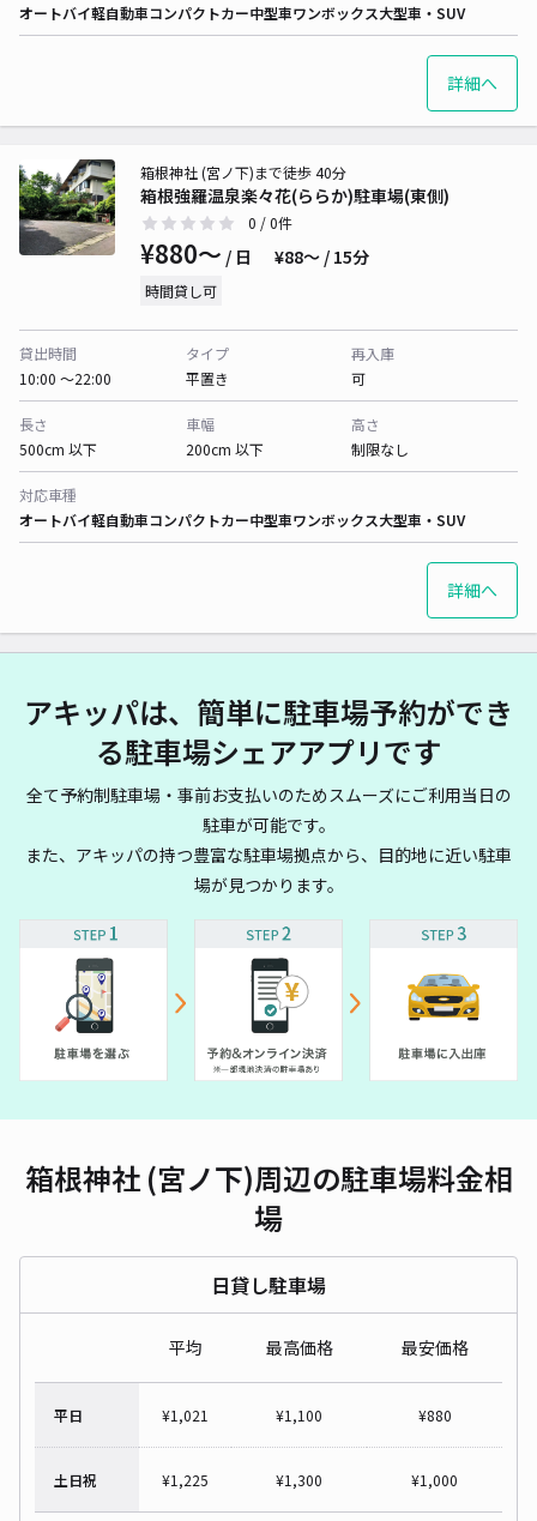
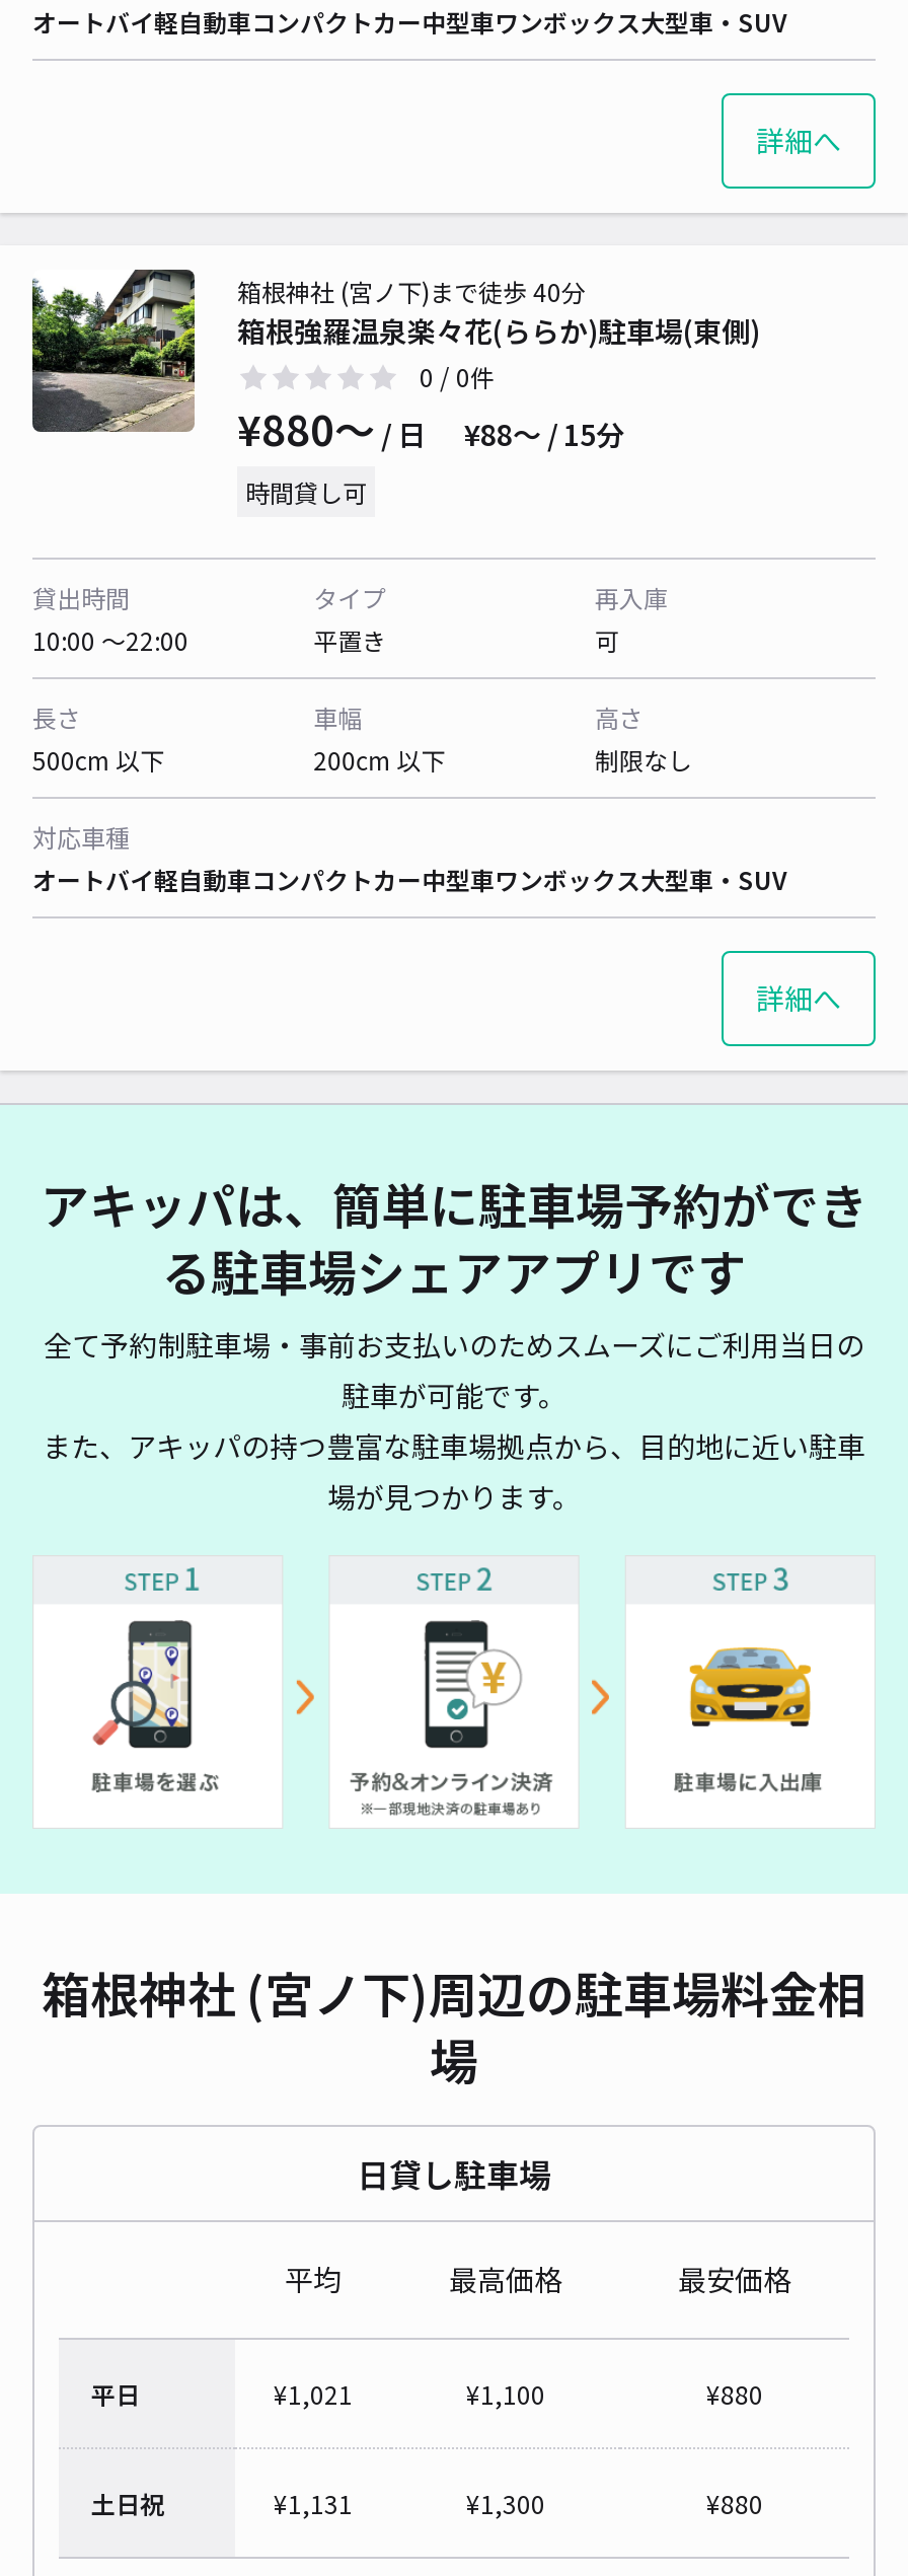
- ¥1,225
+ ¥1,131

- ¥1,000
+ ¥880
